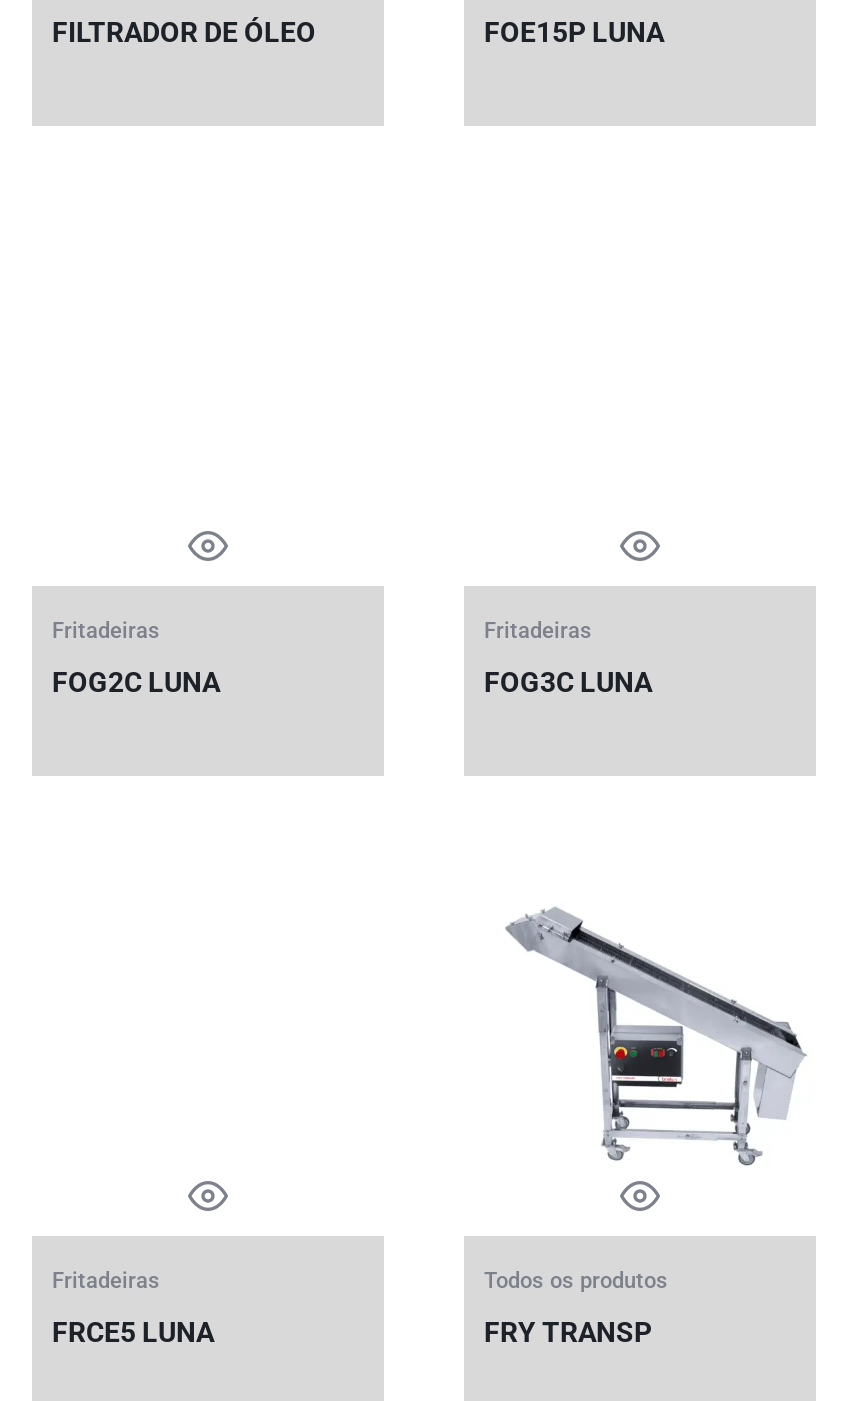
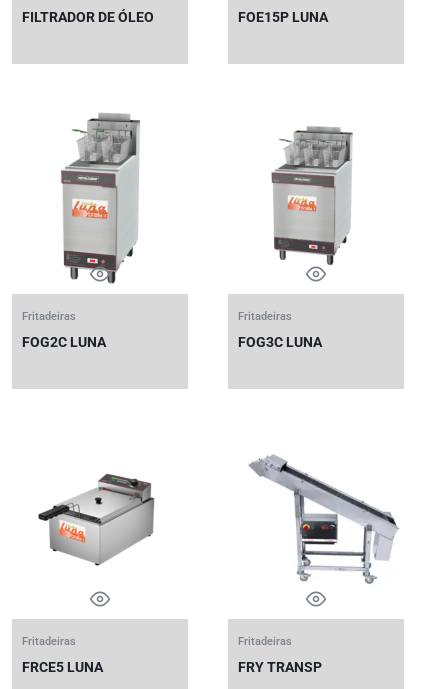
+ [image]

+ [image]

+ [image]

- Todos os produtos
+ Fritadeiras
